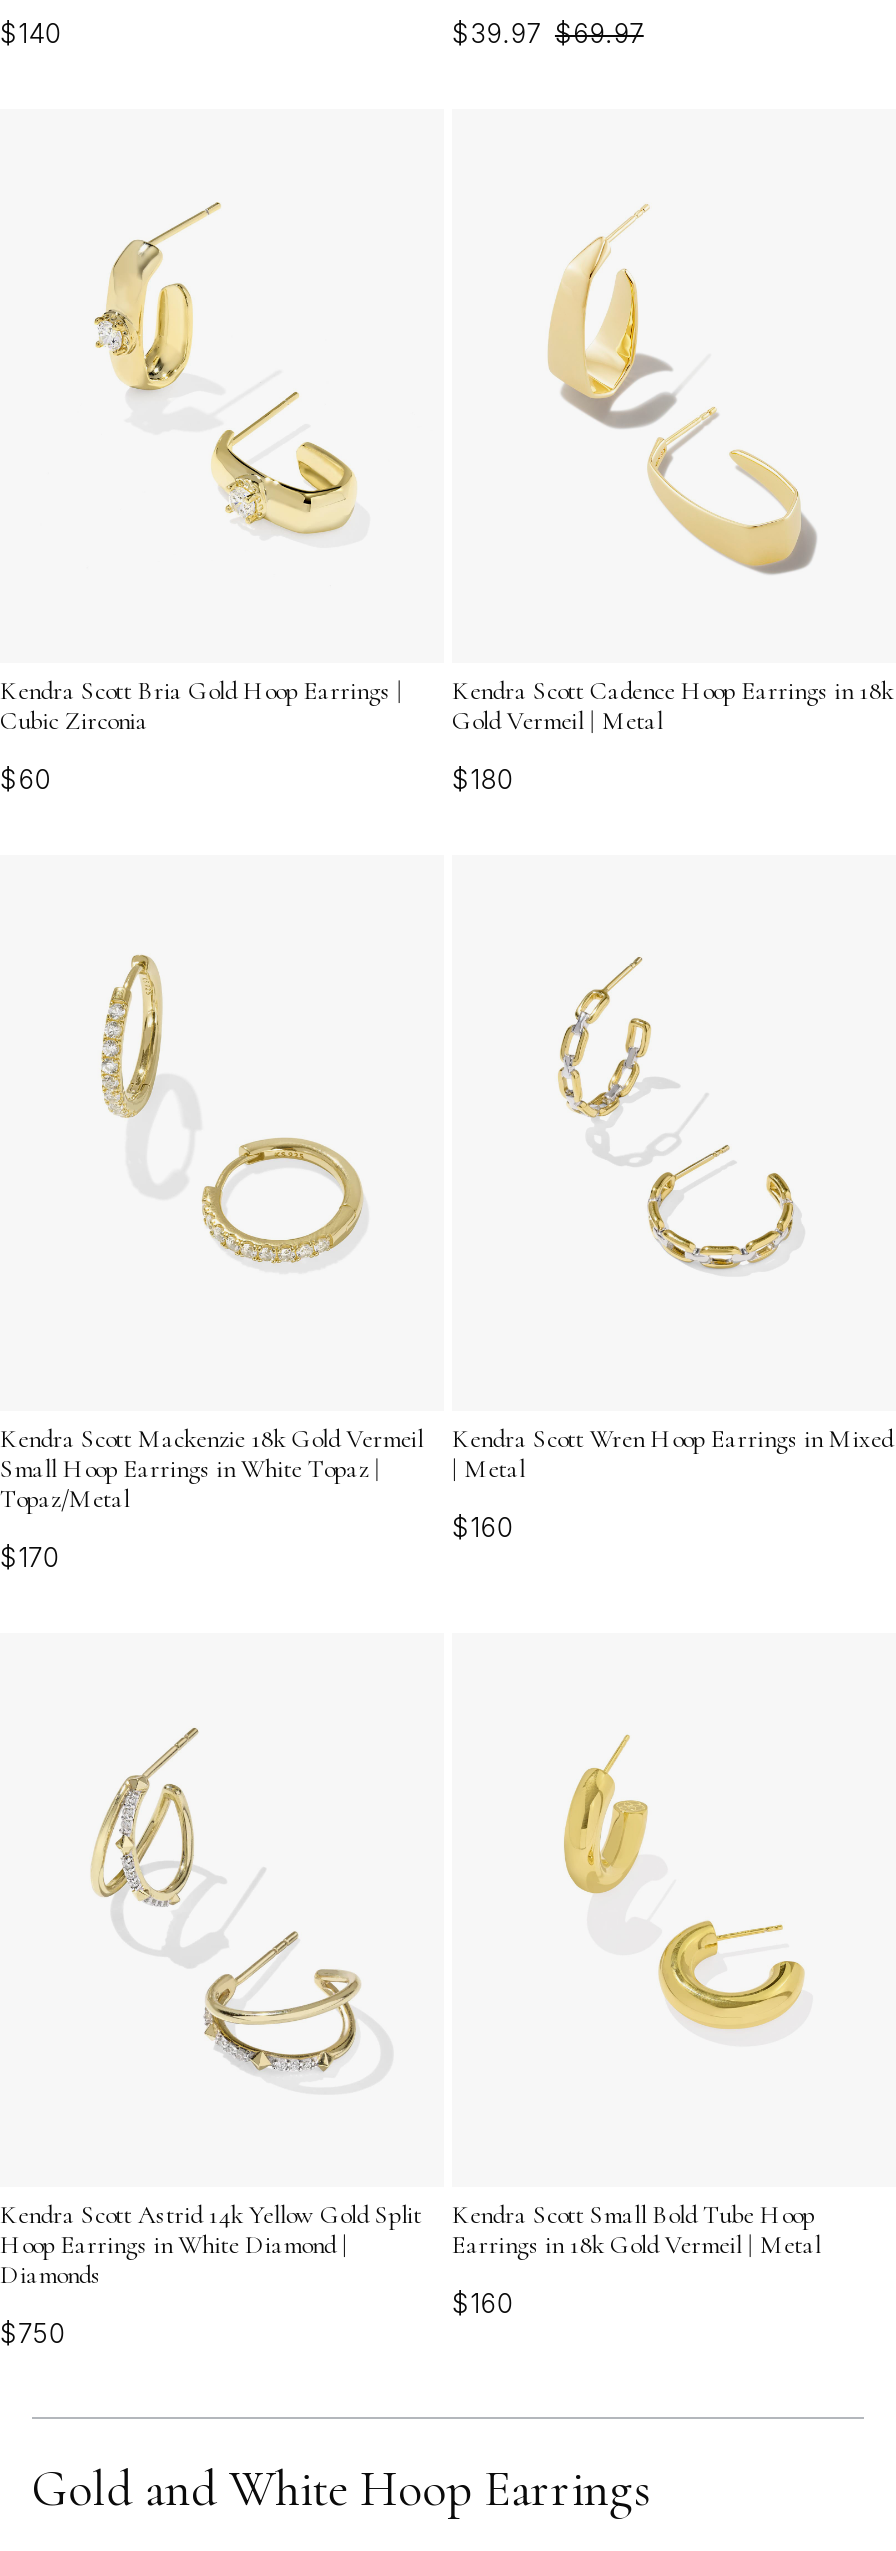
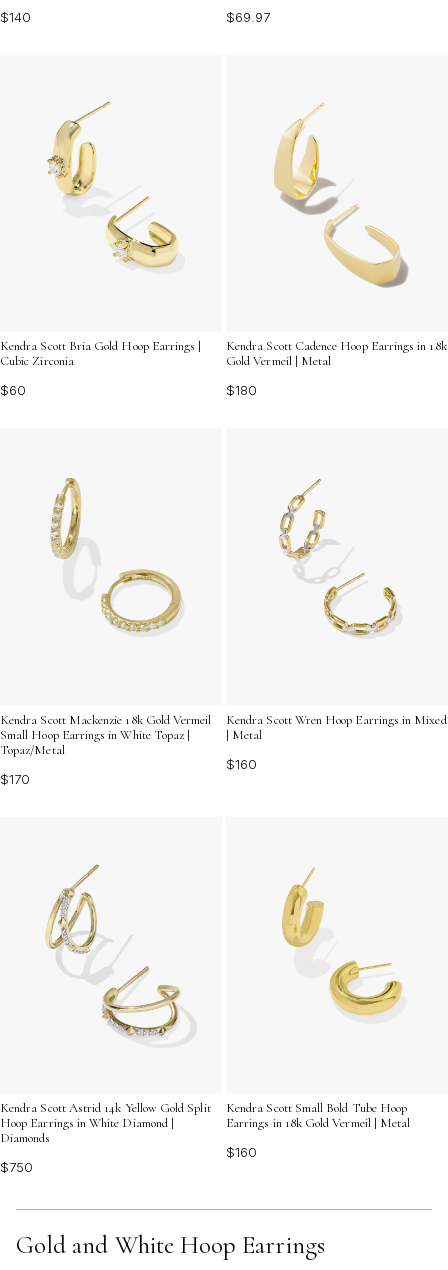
- $39.97 $69.97
+ $69.97
